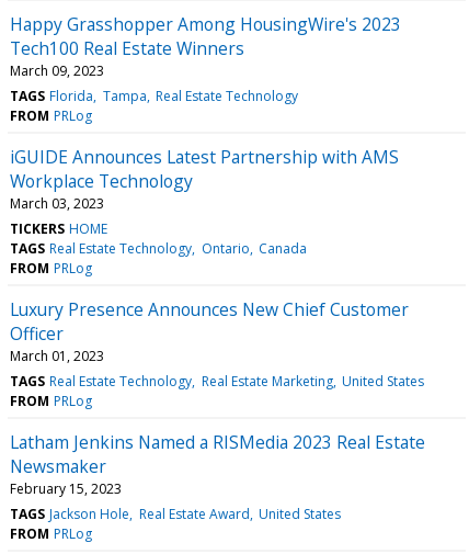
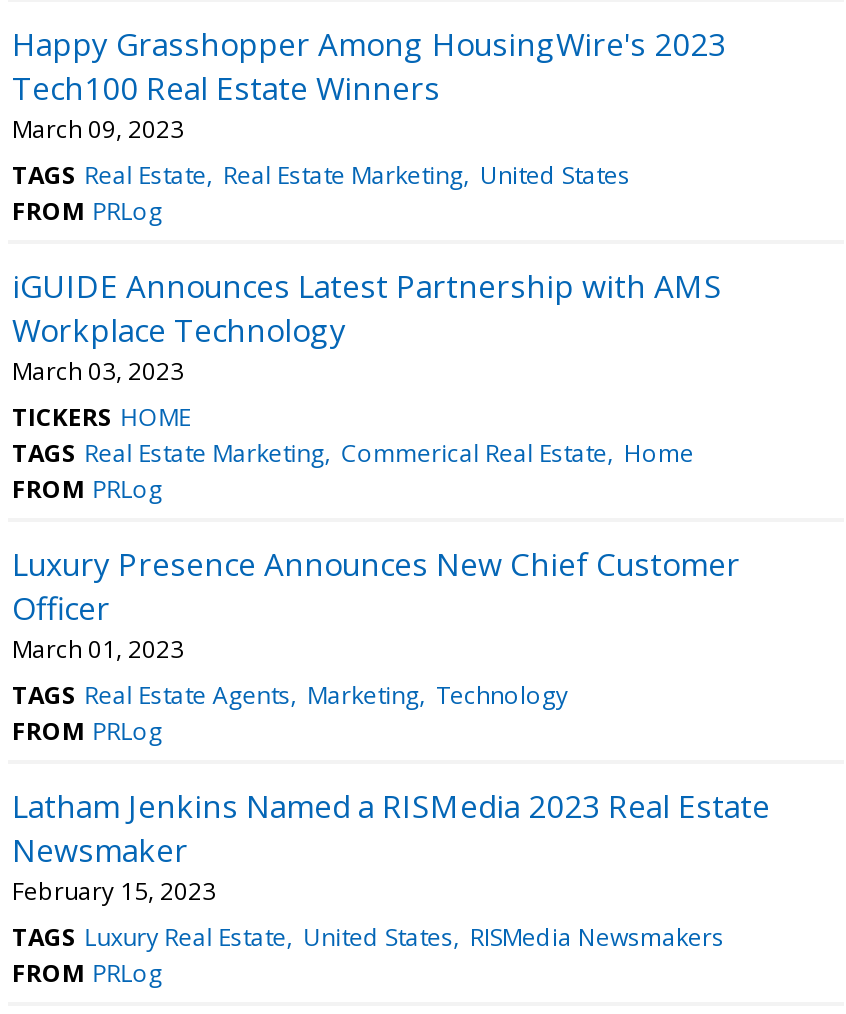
- TAGS Florida Tampa Real Estate Technology
+ TAGS Real Estate Real Estate Marketing United States

- TAGS Real Estate Technology Ontario Canada
+ TAGS Real Estate Marketing Commerical Real Estate Home

- TAGS Real Estate Technology Real Estate Marketing United States
+ TAGS Real Estate Agents Marketing Technology

- TAGS Jackson Hole Real Estate Award United States
+ TAGS Luxury Real Estate United States RISMedia Newsmakers
